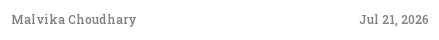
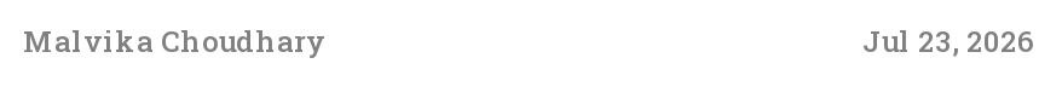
- Jul 21, 2026
+ Jul 23, 2026
